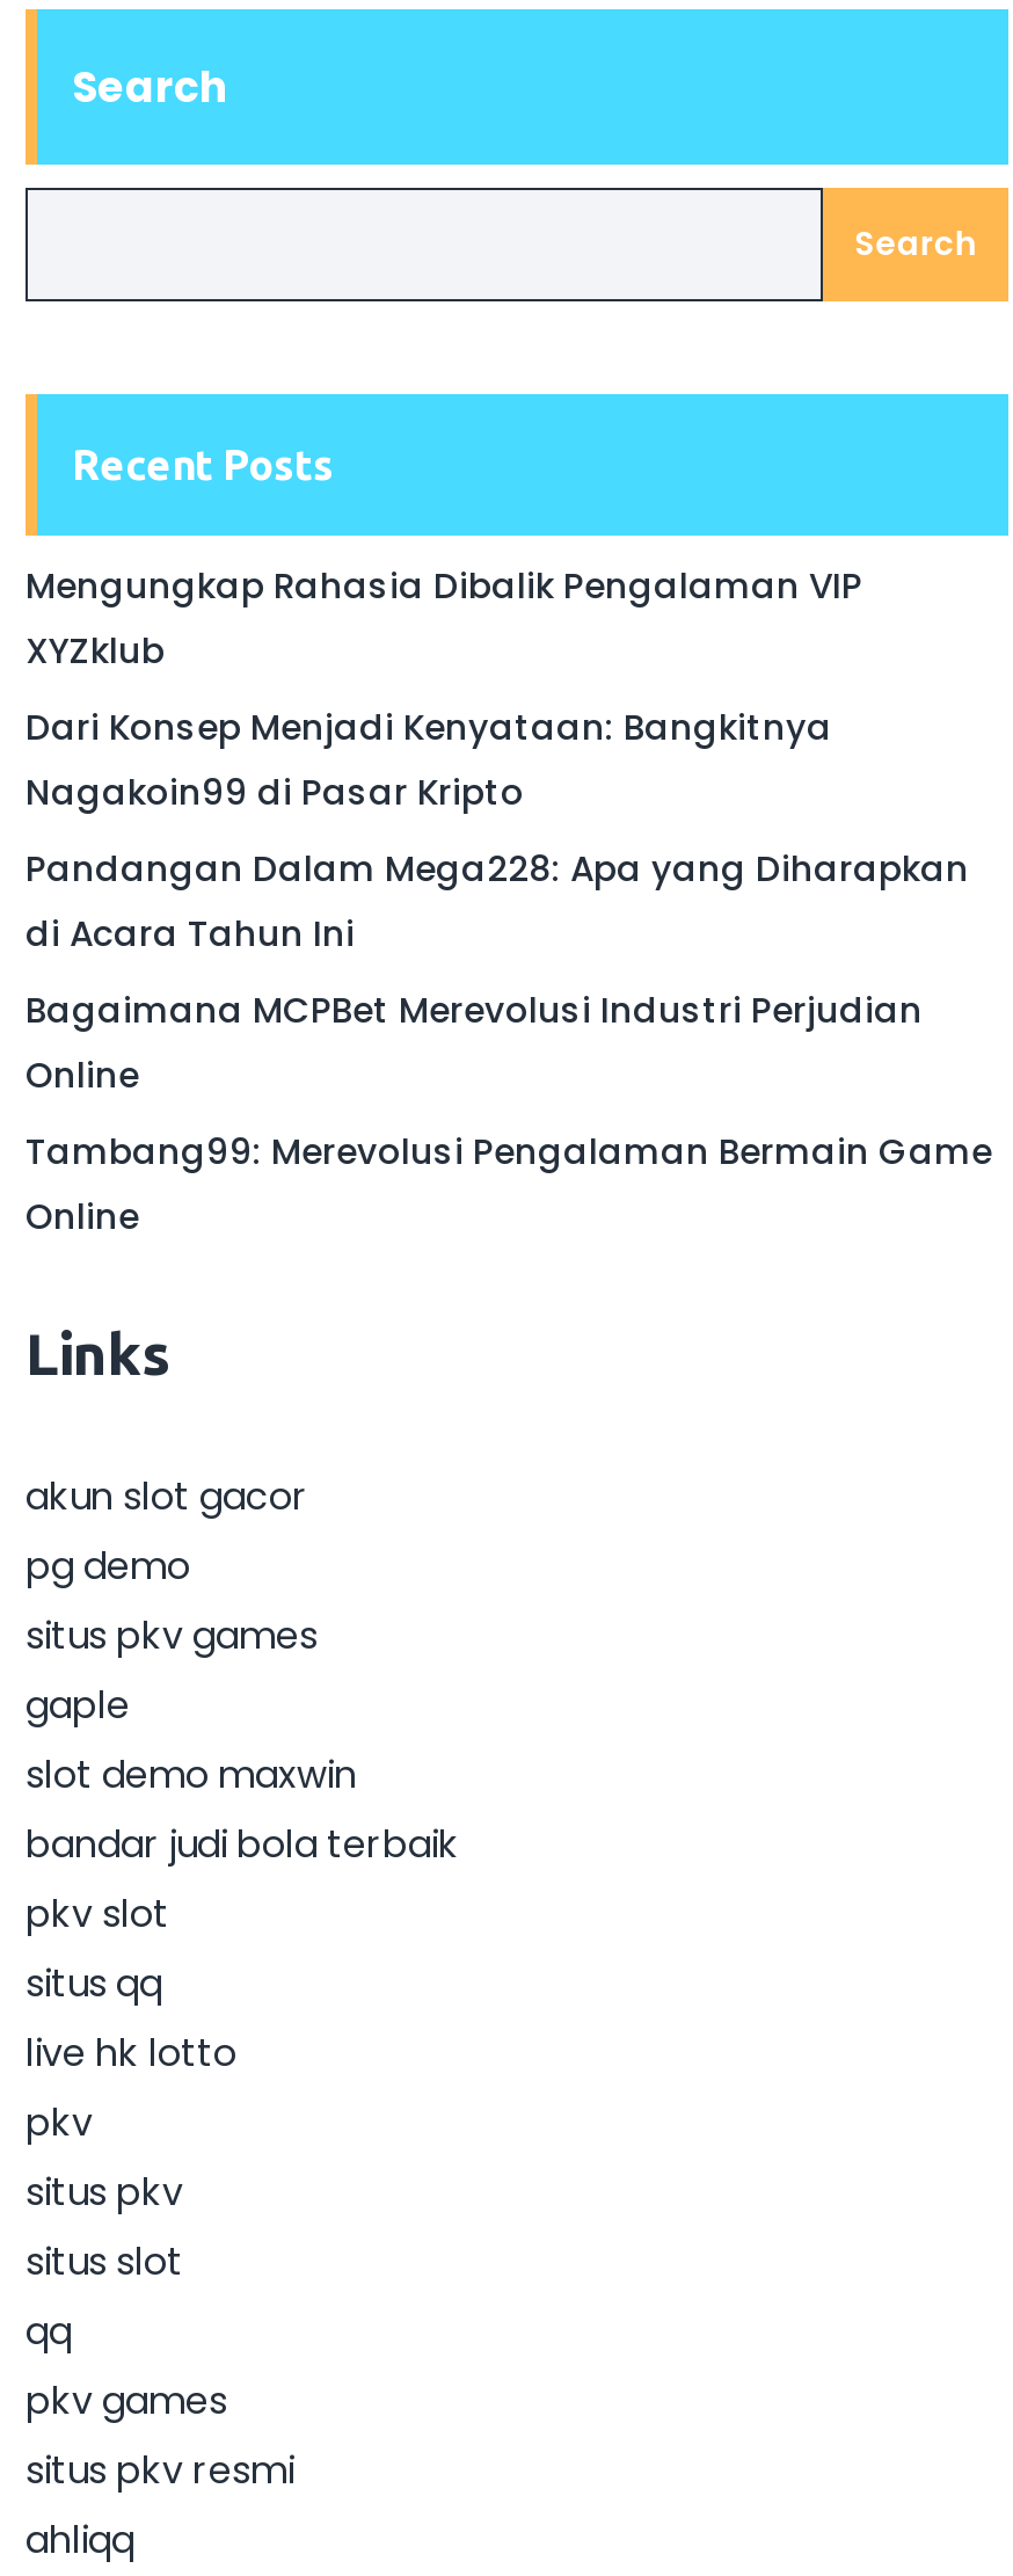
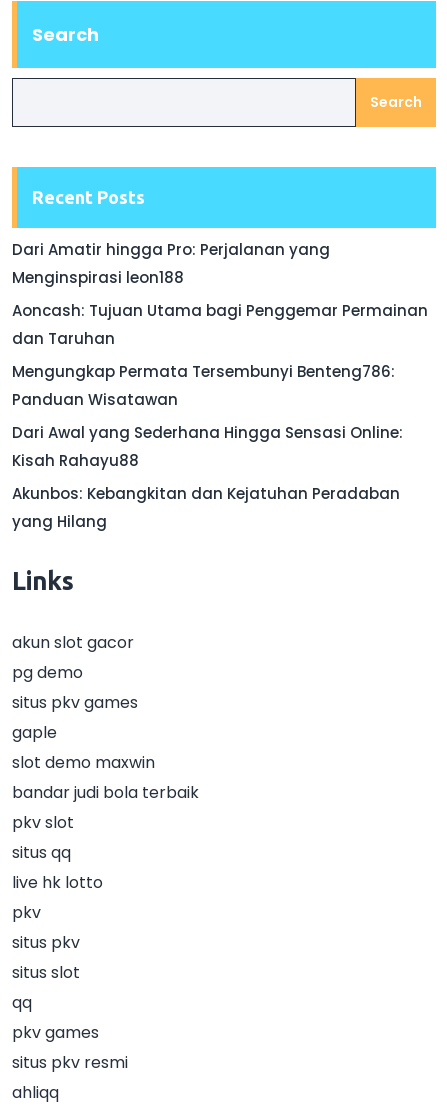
- Mengungkap Rahasia Dibalik Pengalaman VIP
- XYZklub
+ Dari Amatir hingga Pro: Perjalanan yang
+ Menginspirasi leon188

- Dari Konsep Menjadi Kenyataan: Bangkitnya
- Nagakoin99 di Pasar Kripto
+ Aoncash: Tujuan Utama bagi Penggemar Permainan
+ dan Taruhan

- Pandangan Dalam Mega228: Apa yang Diharapkan
- di Acara Tahun Ini
+ Mengungkap Permata Tersembunyi Benteng786:
+ Panduan Wisatawan

- Bagaimana MCPBet Merevolusi Industri Perjudian
- Online
+ Dari Awal yang Sederhana Hingga Sensasi Online:
+ Kisah Rahayu88

- Tambang99: Merevolusi Pengalaman Bermain Game
- Online
+ Akunbos: Kebangkitan dan Kejatuhan Peradaban
+ yang Hilang
